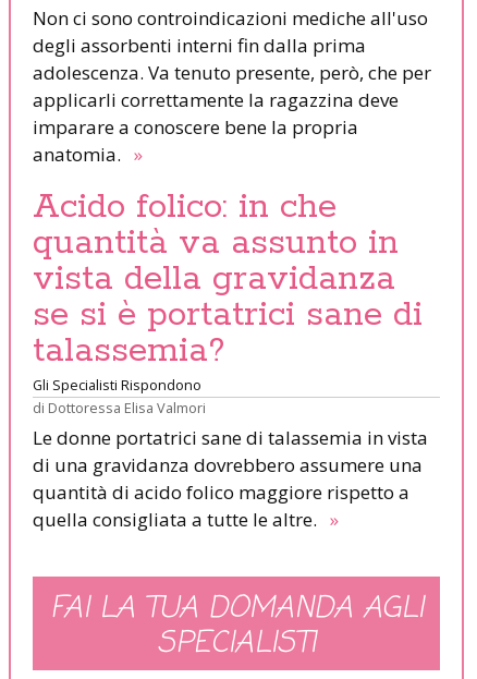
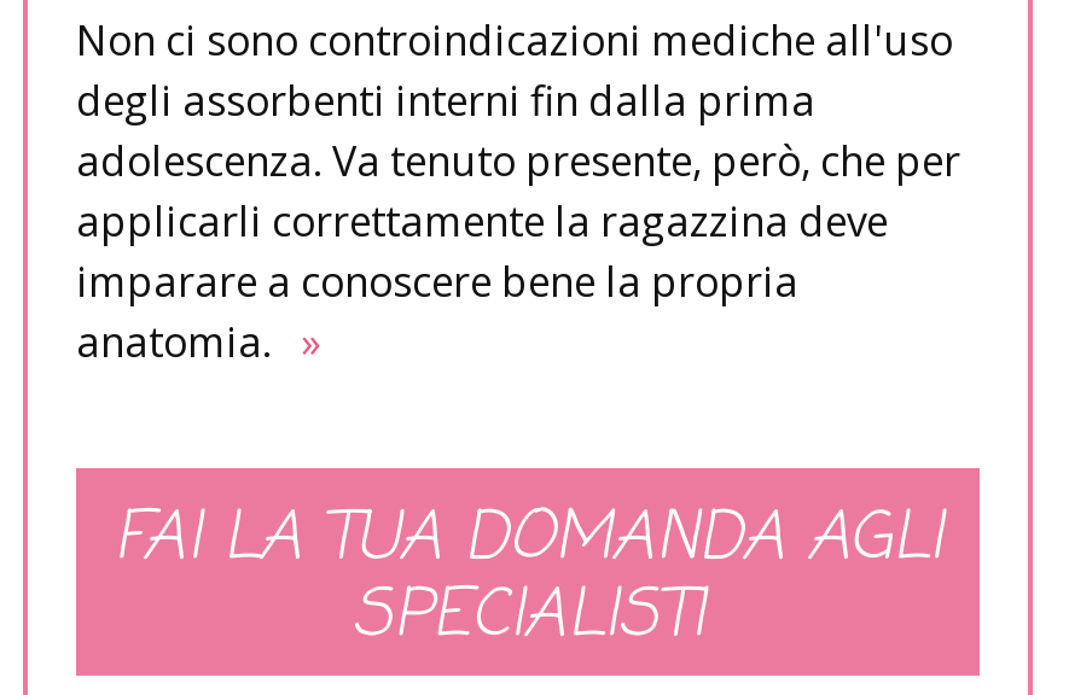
- Acido folico: in che
- quantità va assunto in
- vista della gravidanza
- se si è portatrici sane di
- talassemia?
- Gli Specialisti Rispondono
- di Dottoressa Elisa Valmori
- Le donne portatrici sane di talassemia in vista
- di una gravidanza dovrebbero assumere una
- quantità di acido folico maggiore rispetto a
- quella consigliata a tutte le altre.»
